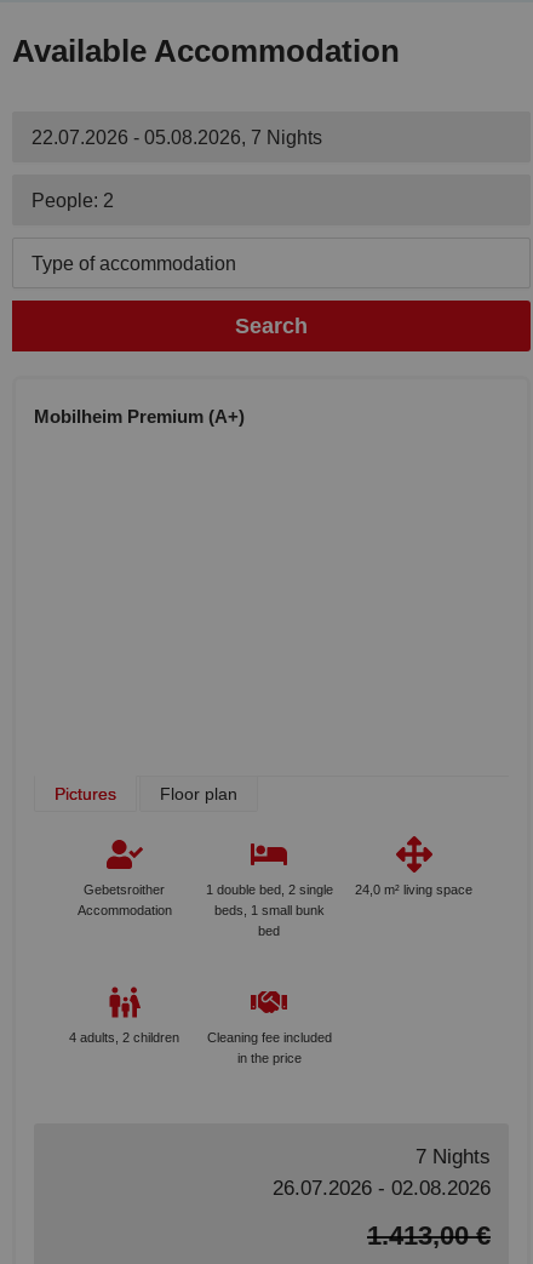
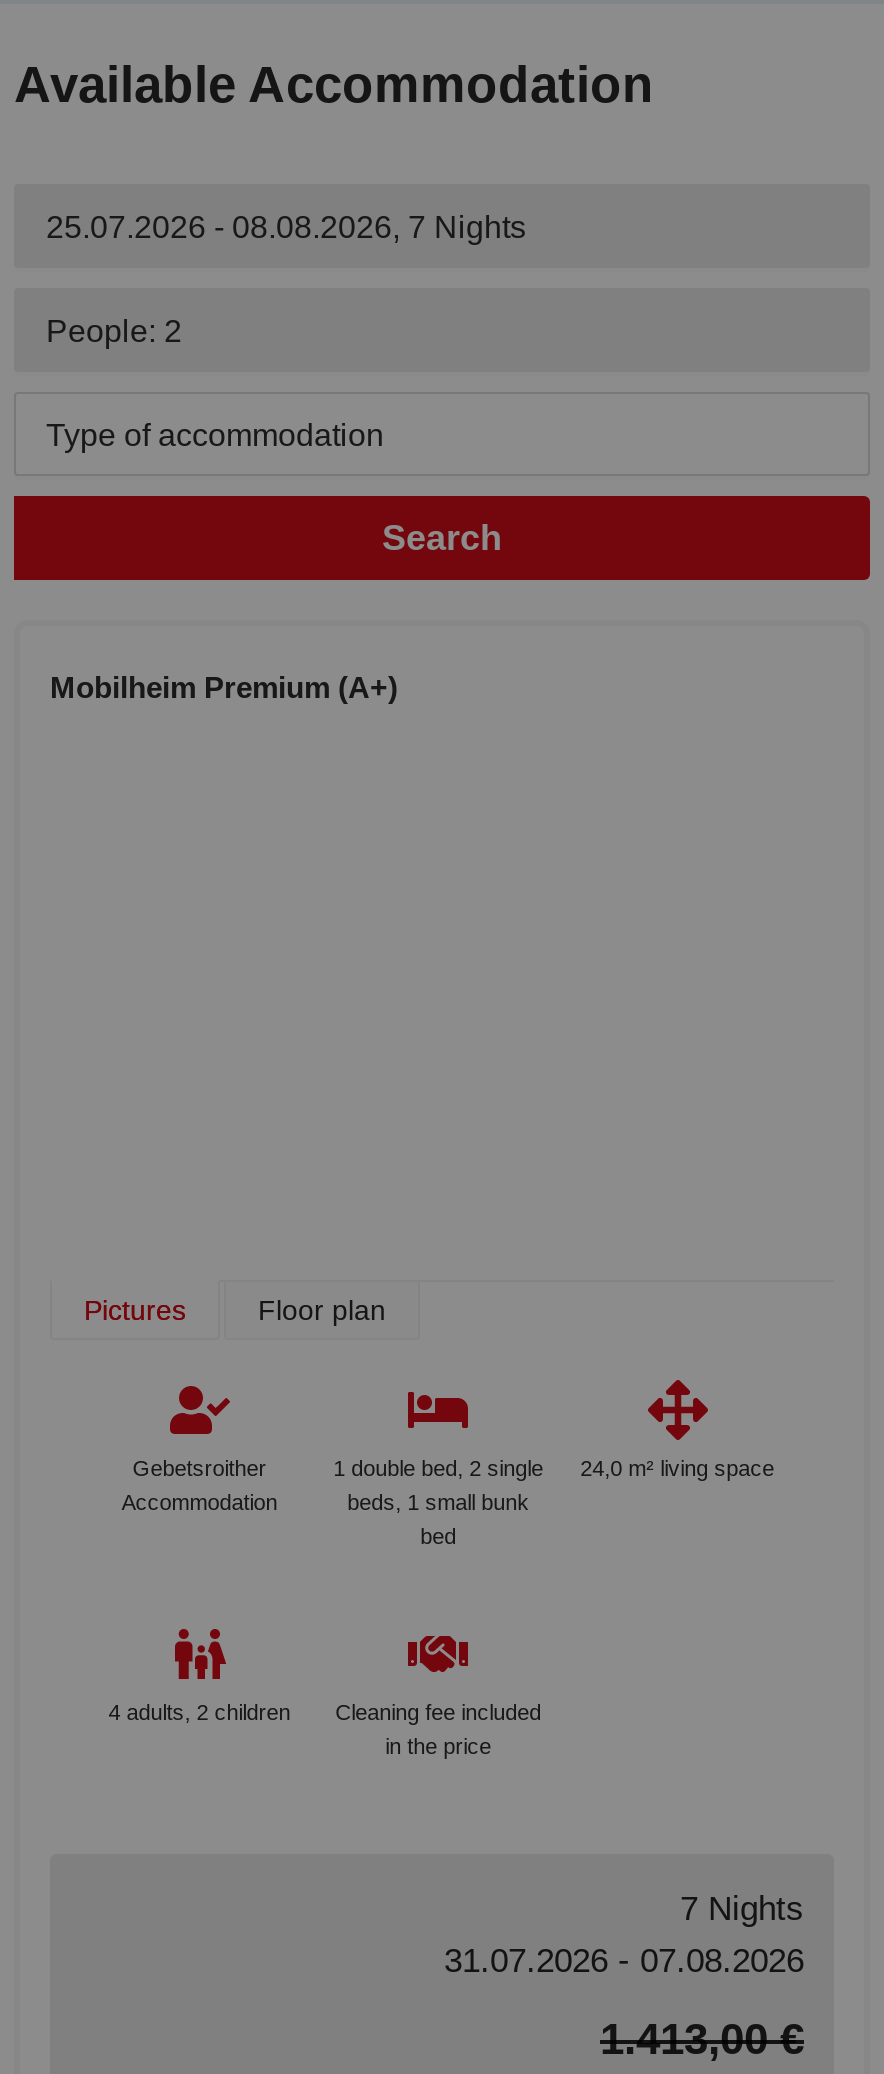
- 22.07.2026 - 05.08.2026, 7 Nights
+ 25.07.2026 - 08.08.2026, 7 Nights

- 26.07.2026 - 02.08.2026
+ 31.07.2026 - 07.08.2026
